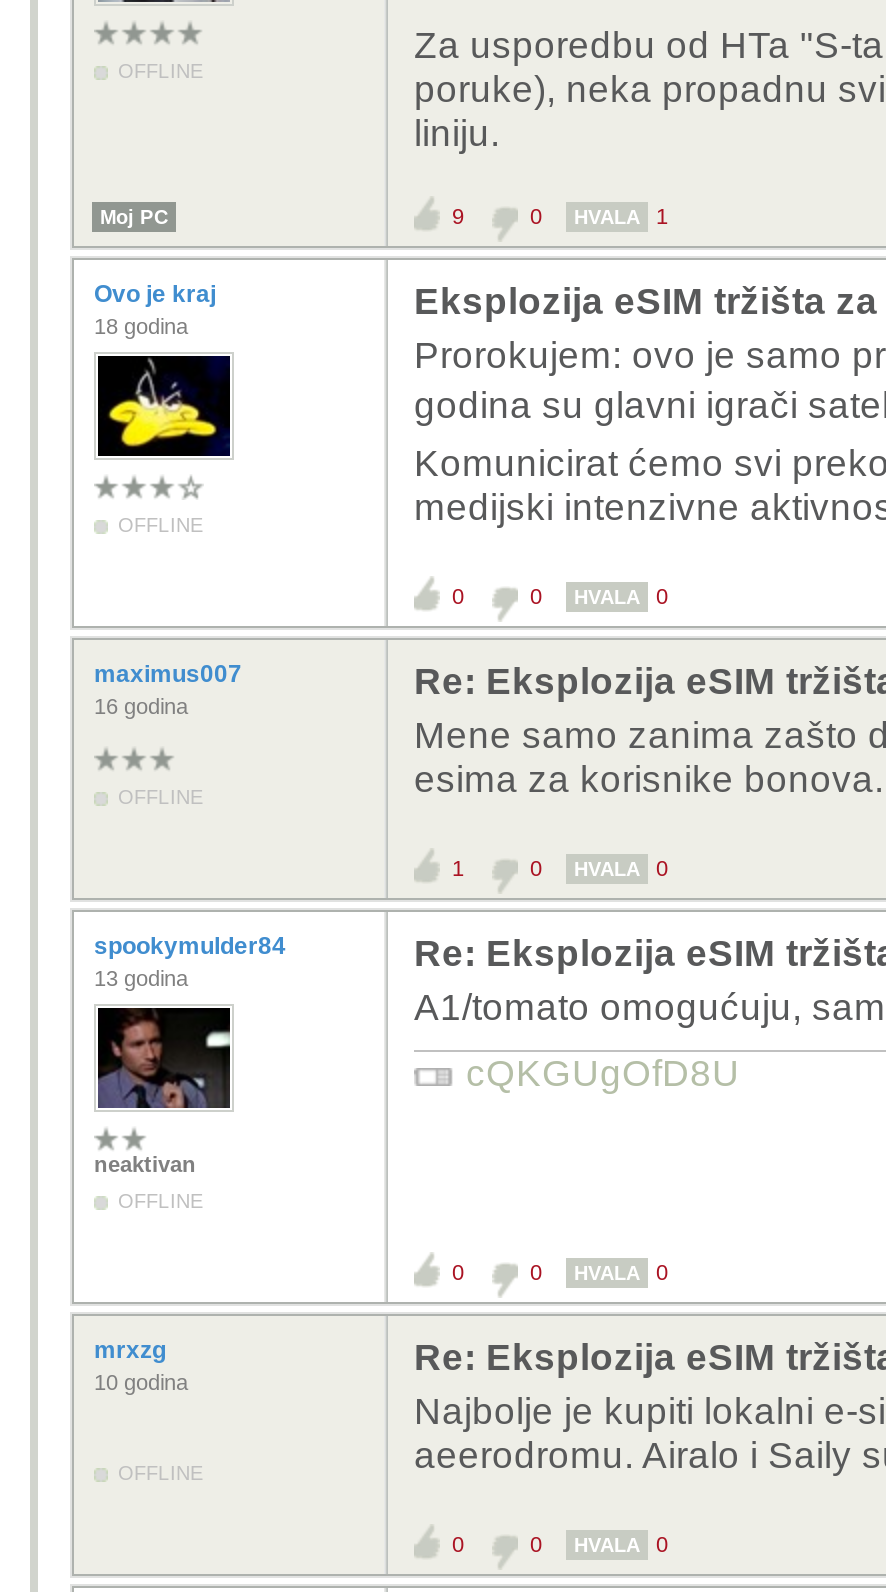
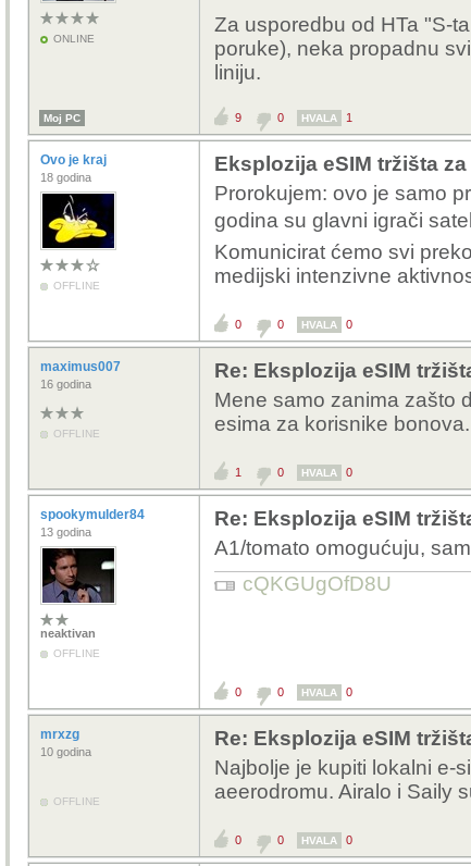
- OFFLINE
+ ONLINE
